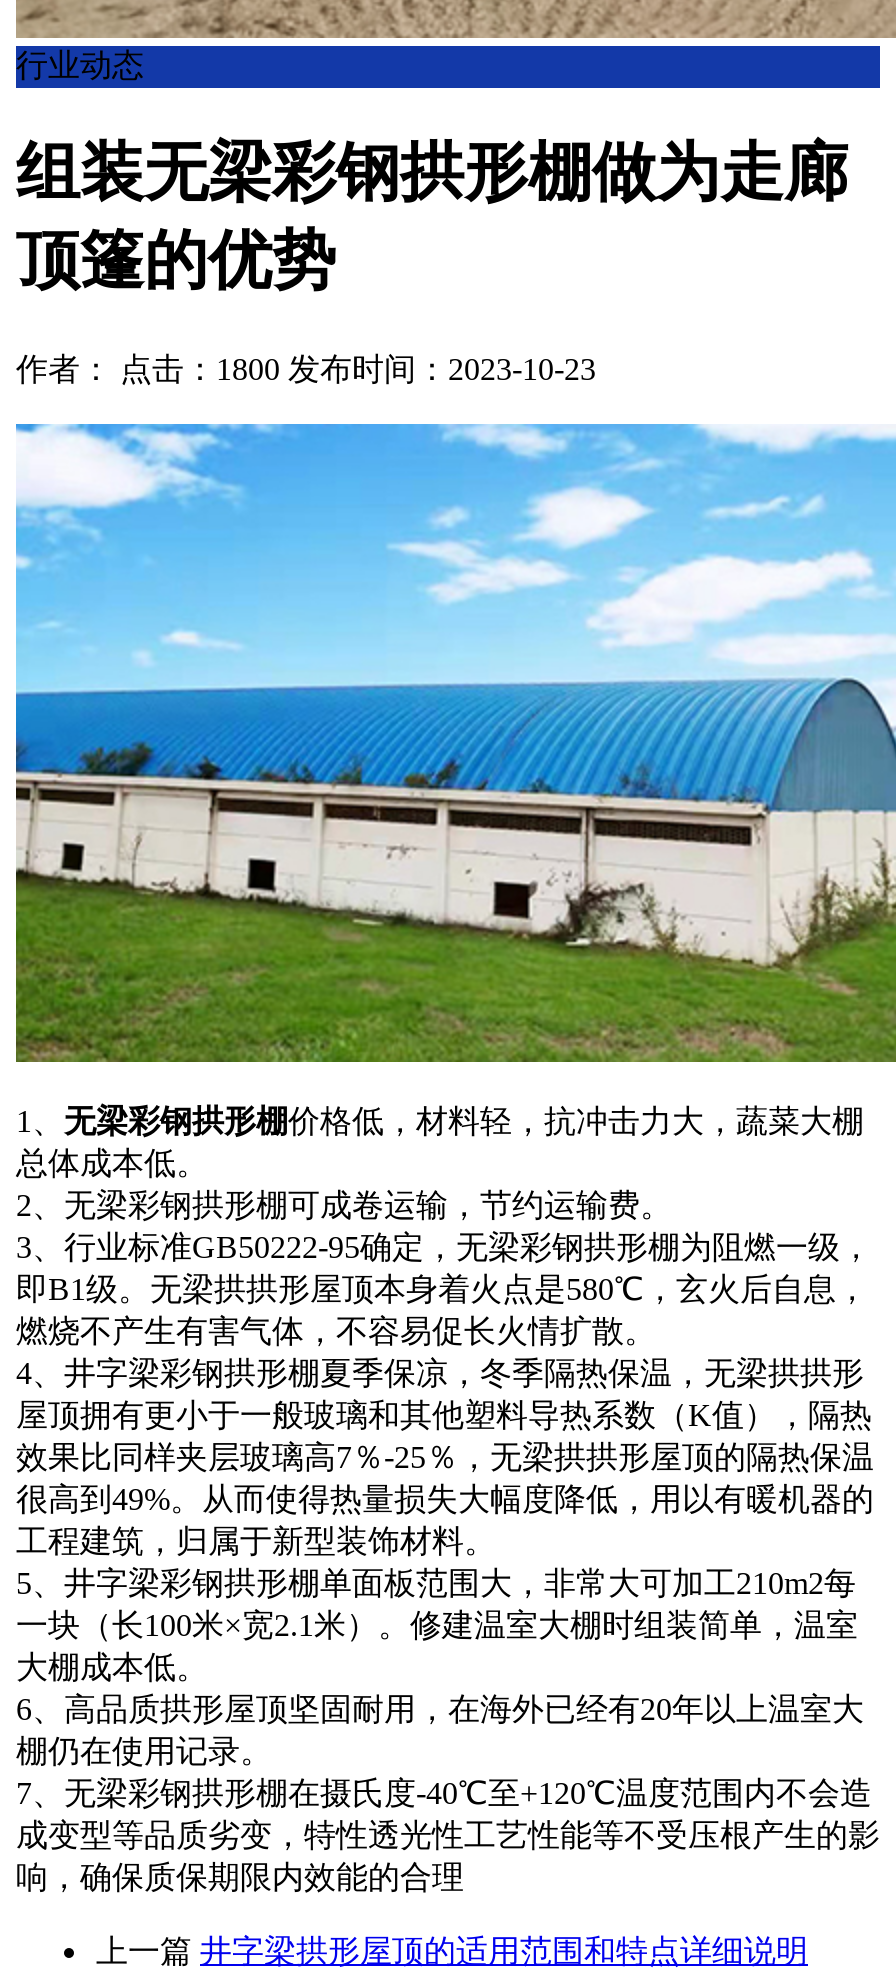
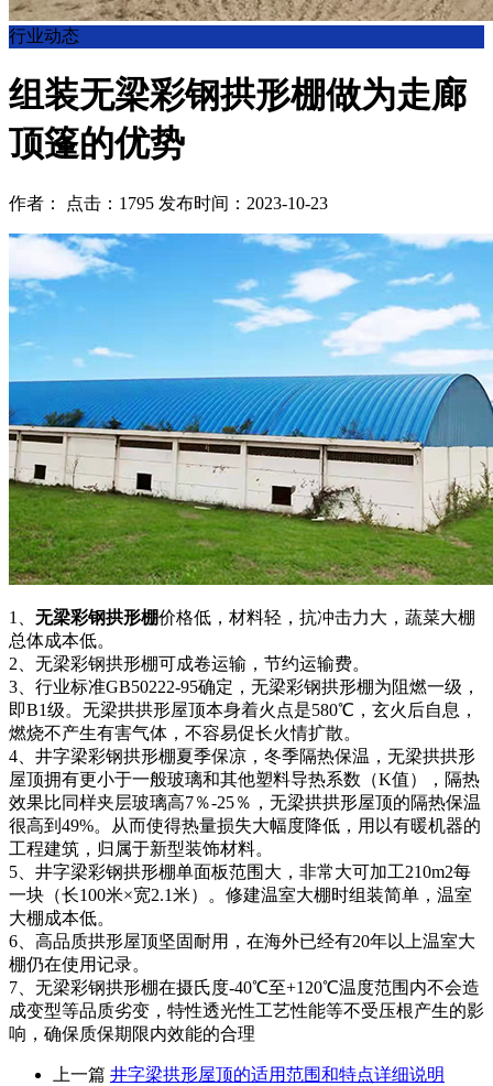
- 作者： 点击：1800 发布时间：2023-10-23
+ 作者： 点击：1795 发布时间：2023-10-23
